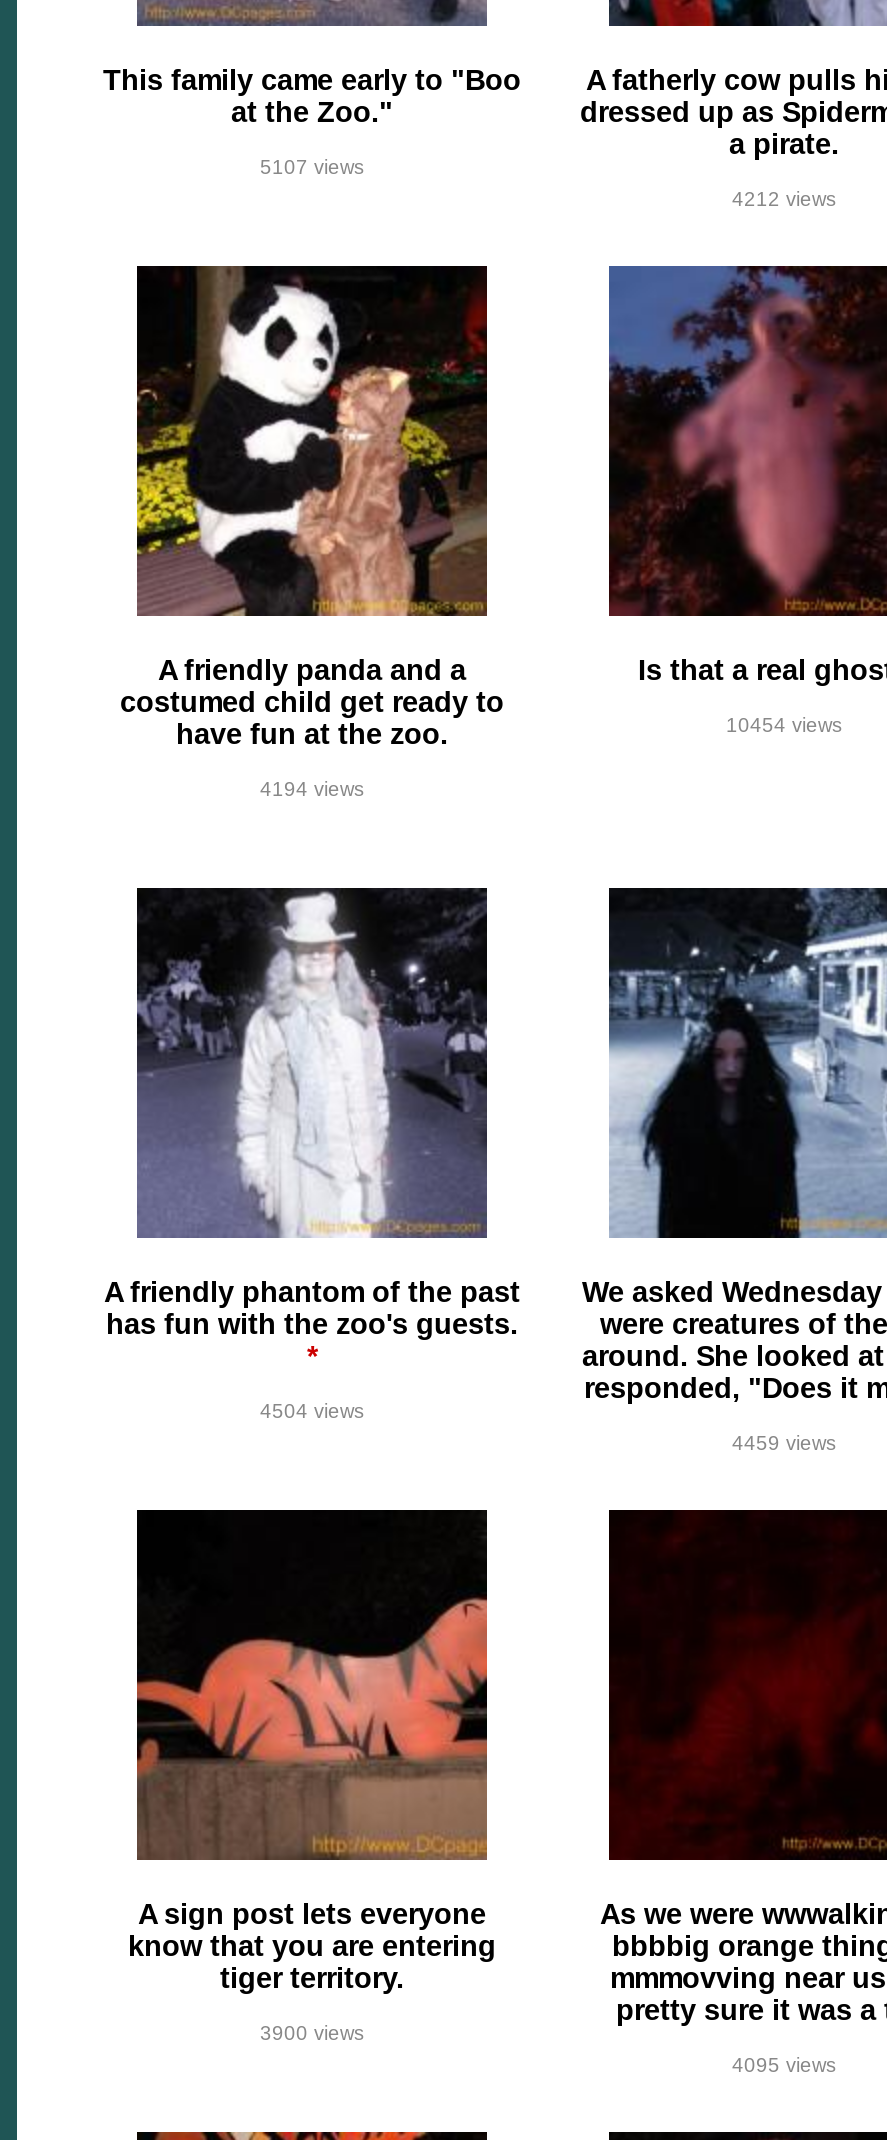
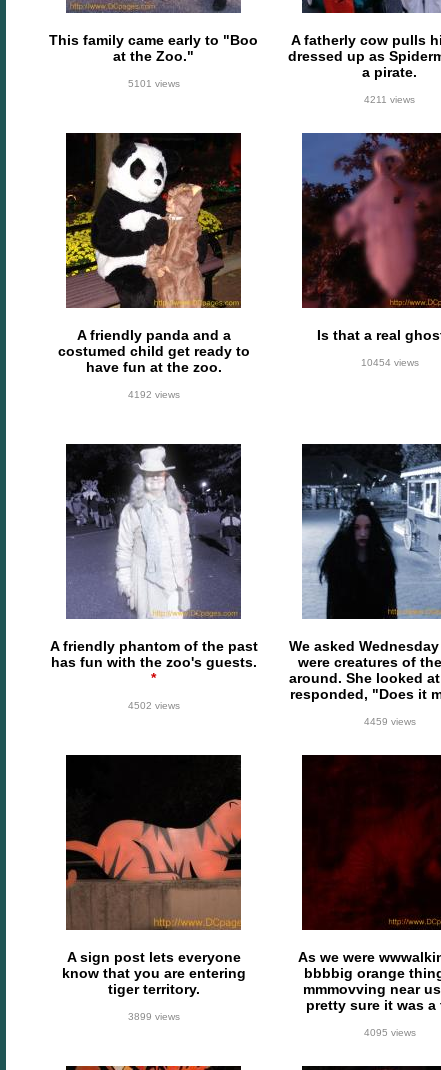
- 5107 views
+ 5101 views

- 4212 views
+ 4211 views

- 4194 views
+ 4192 views

- 4504 views
+ 4502 views

- 3900 views
+ 3899 views
